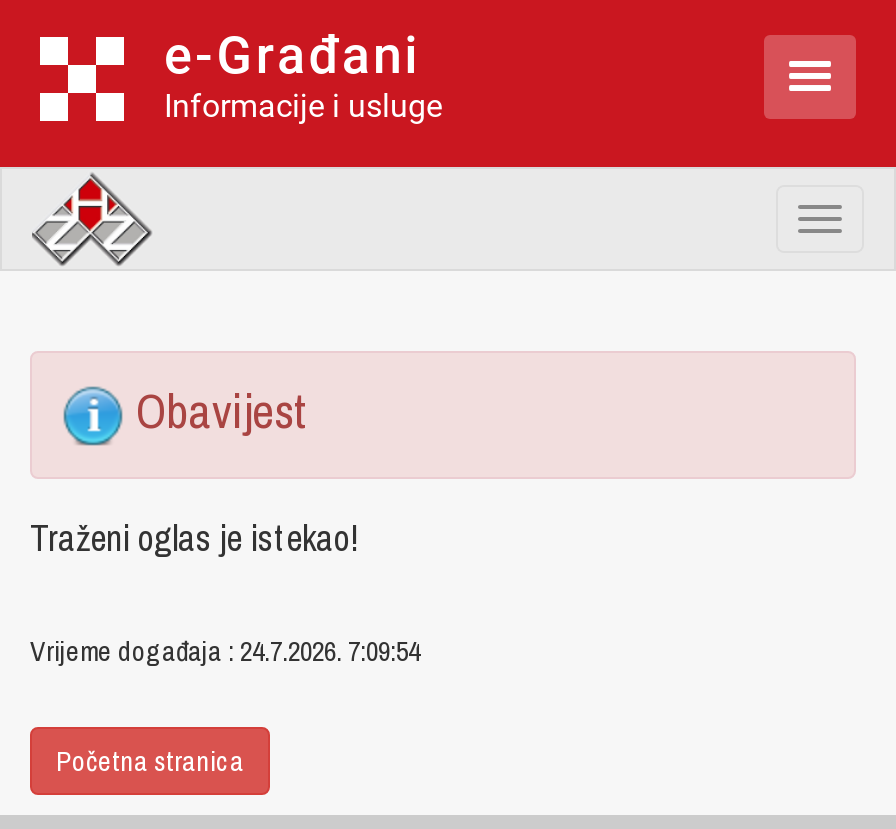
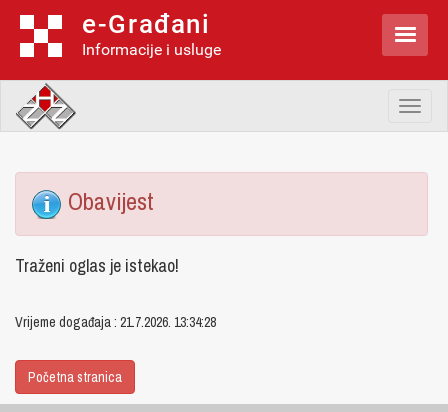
- Vrijeme događaja : 24.7.2026. 7:09:54
+ Vrijeme događaja : 21.7.2026. 13:34:28
